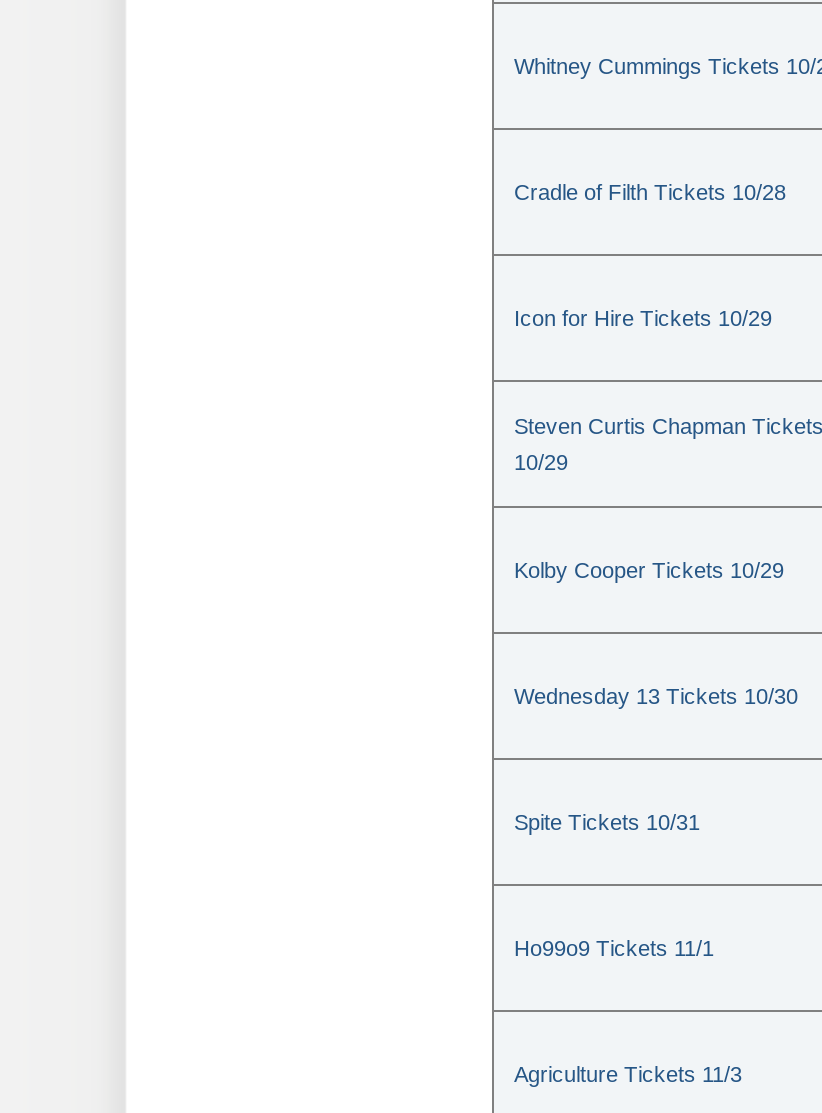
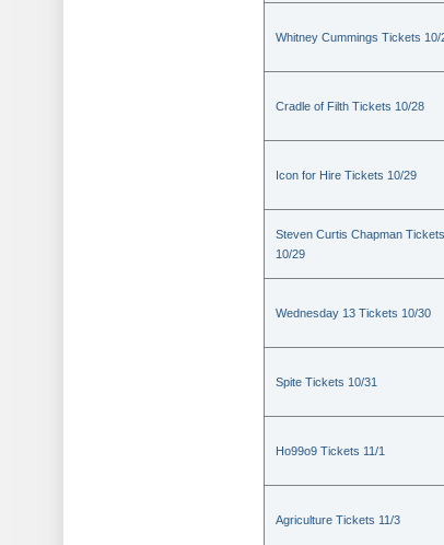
- Kolby Cooper Tickets 10/29
